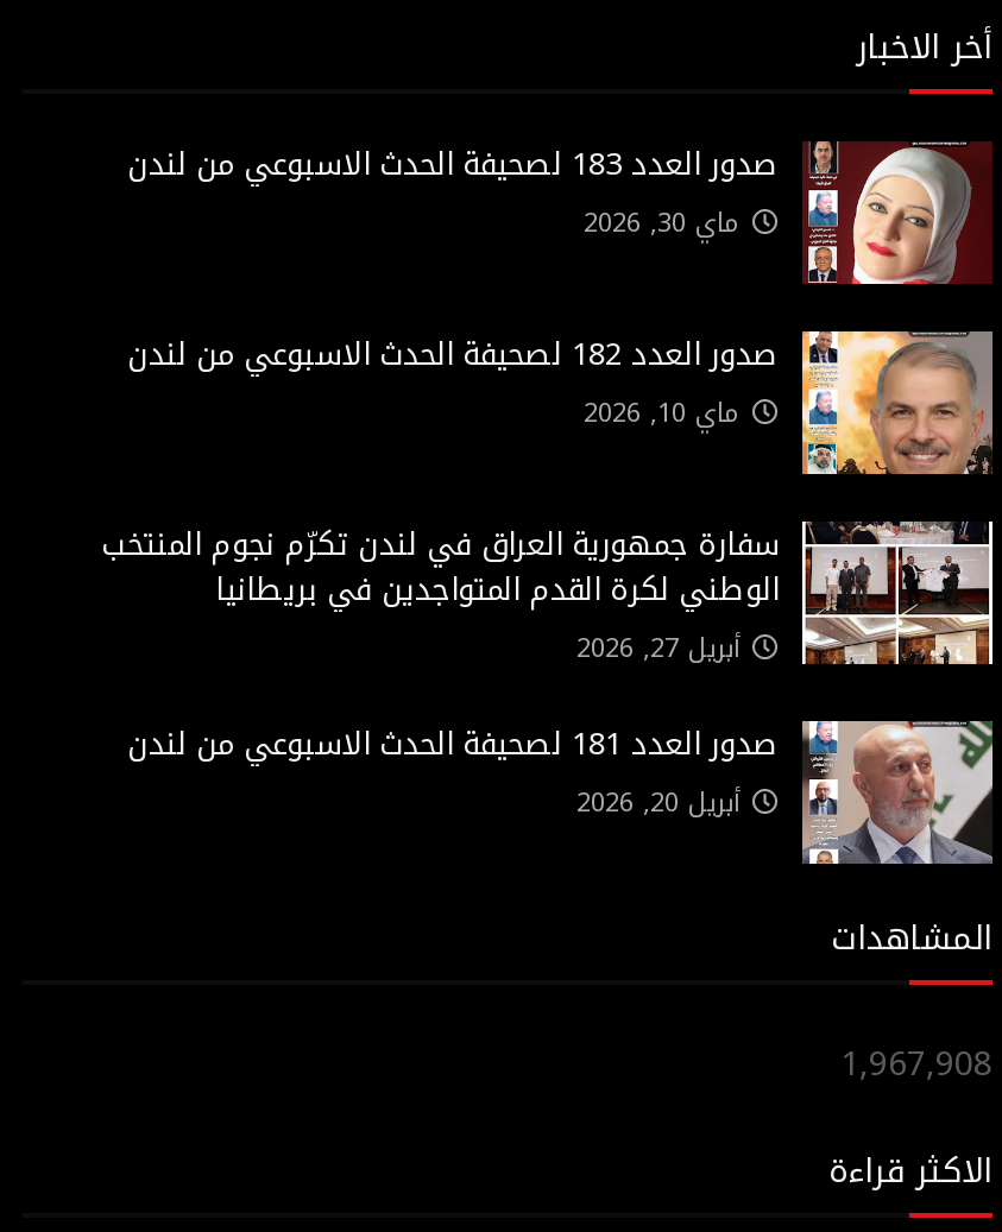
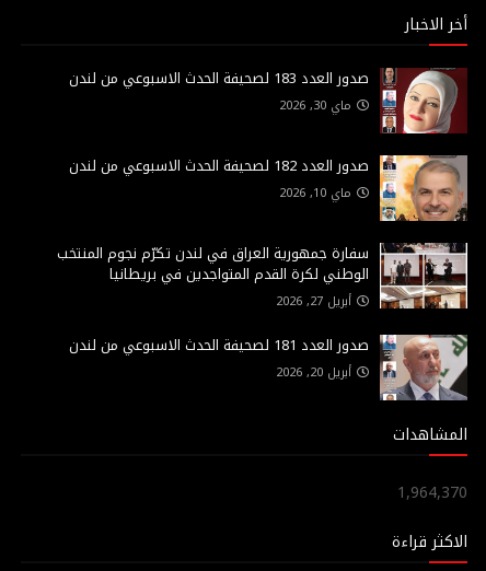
- 1,967,908
+ 1,964,370
